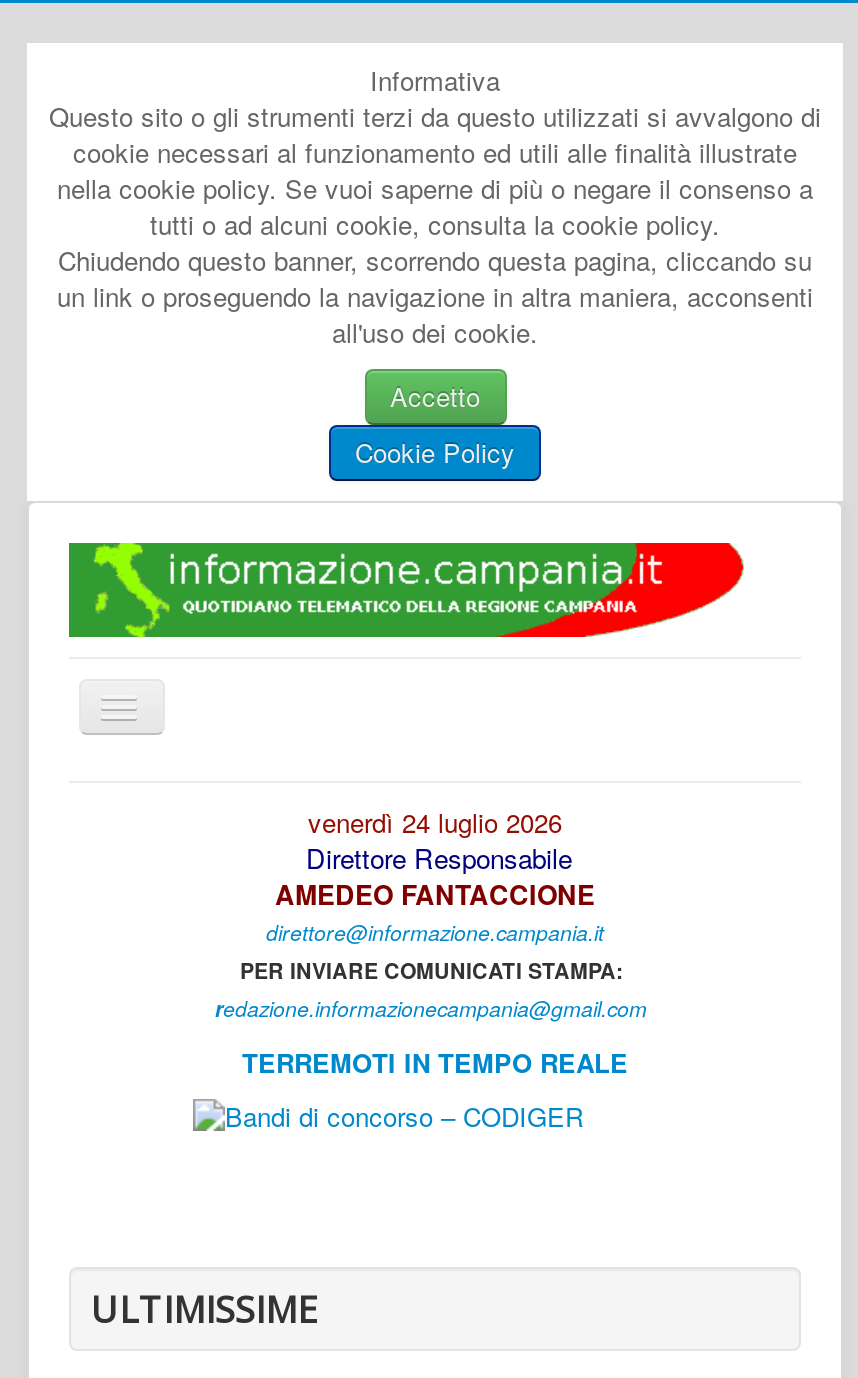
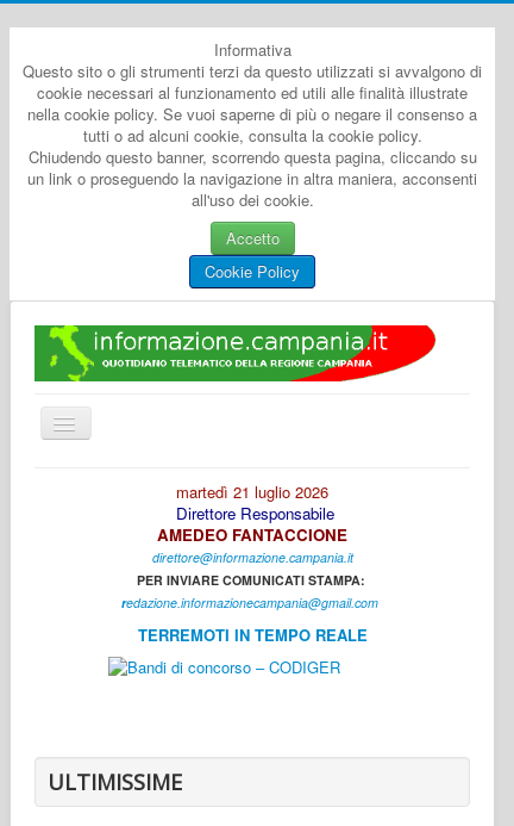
- venerdì 24 luglio 2026
+ martedì 21 luglio 2026
